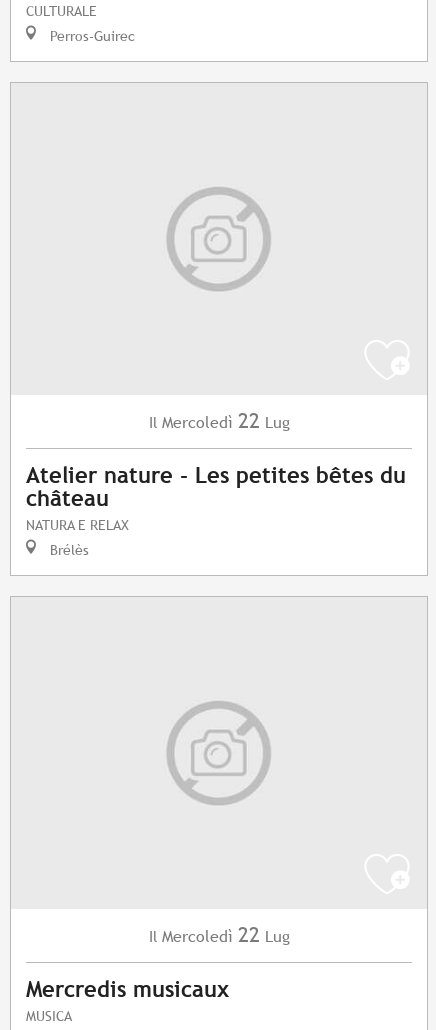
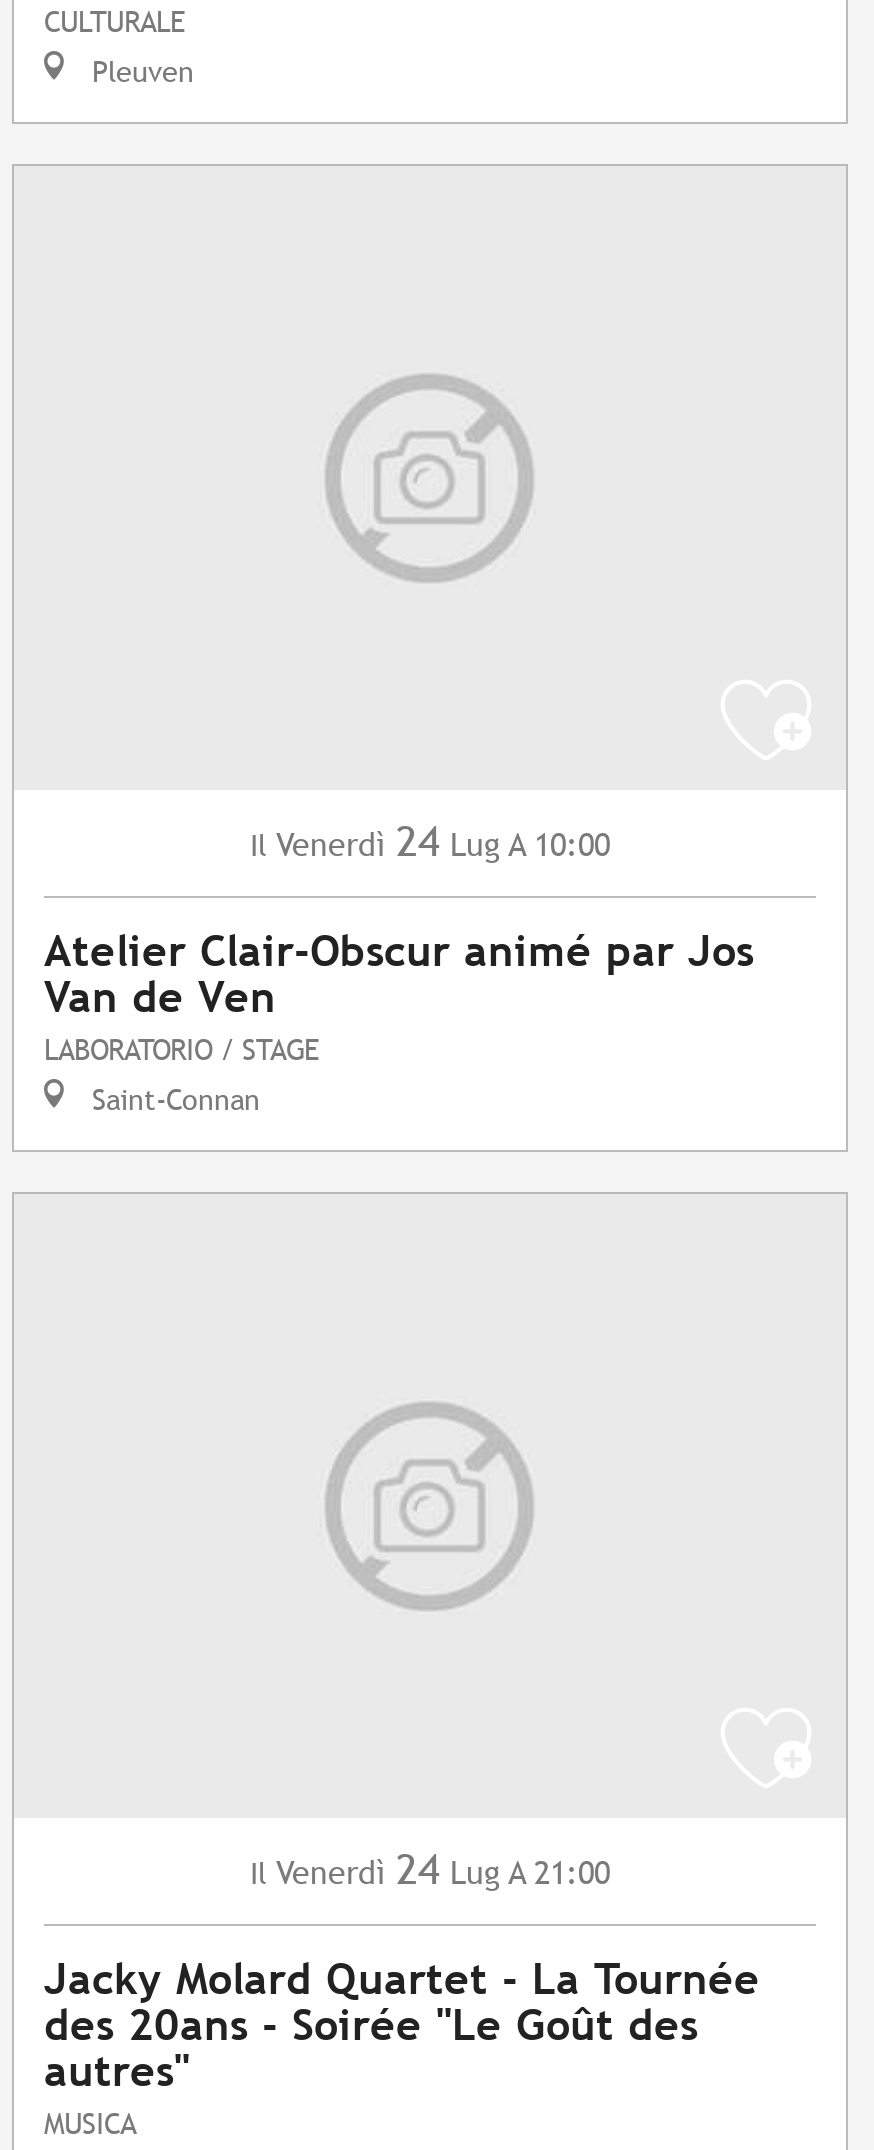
- Perros-Guirec
+ Pleuven

- Il Mercoledì 22 Lug
+ Il Venerdì 24 Lug A 10:00

- Atelier nature - Les petites bêtes du
- château
- NATURA E RELAX
+ Atelier Clair-Obscur animé par Jos
+ Van de Ven
+ LABORATORIO / STAGE

- Brélès
+ Saint-Connan

- Il Mercoledì 22 Lug
+ Il Venerdì 24 Lug A 21:00

- Mercredis musicaux
+ Jacky Molard Quartet - La Tournée
+ des 20ans - Soirée "Le Goût des
+ autres"
